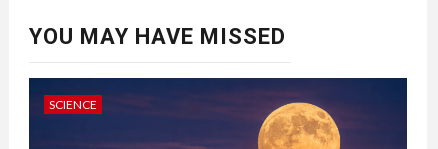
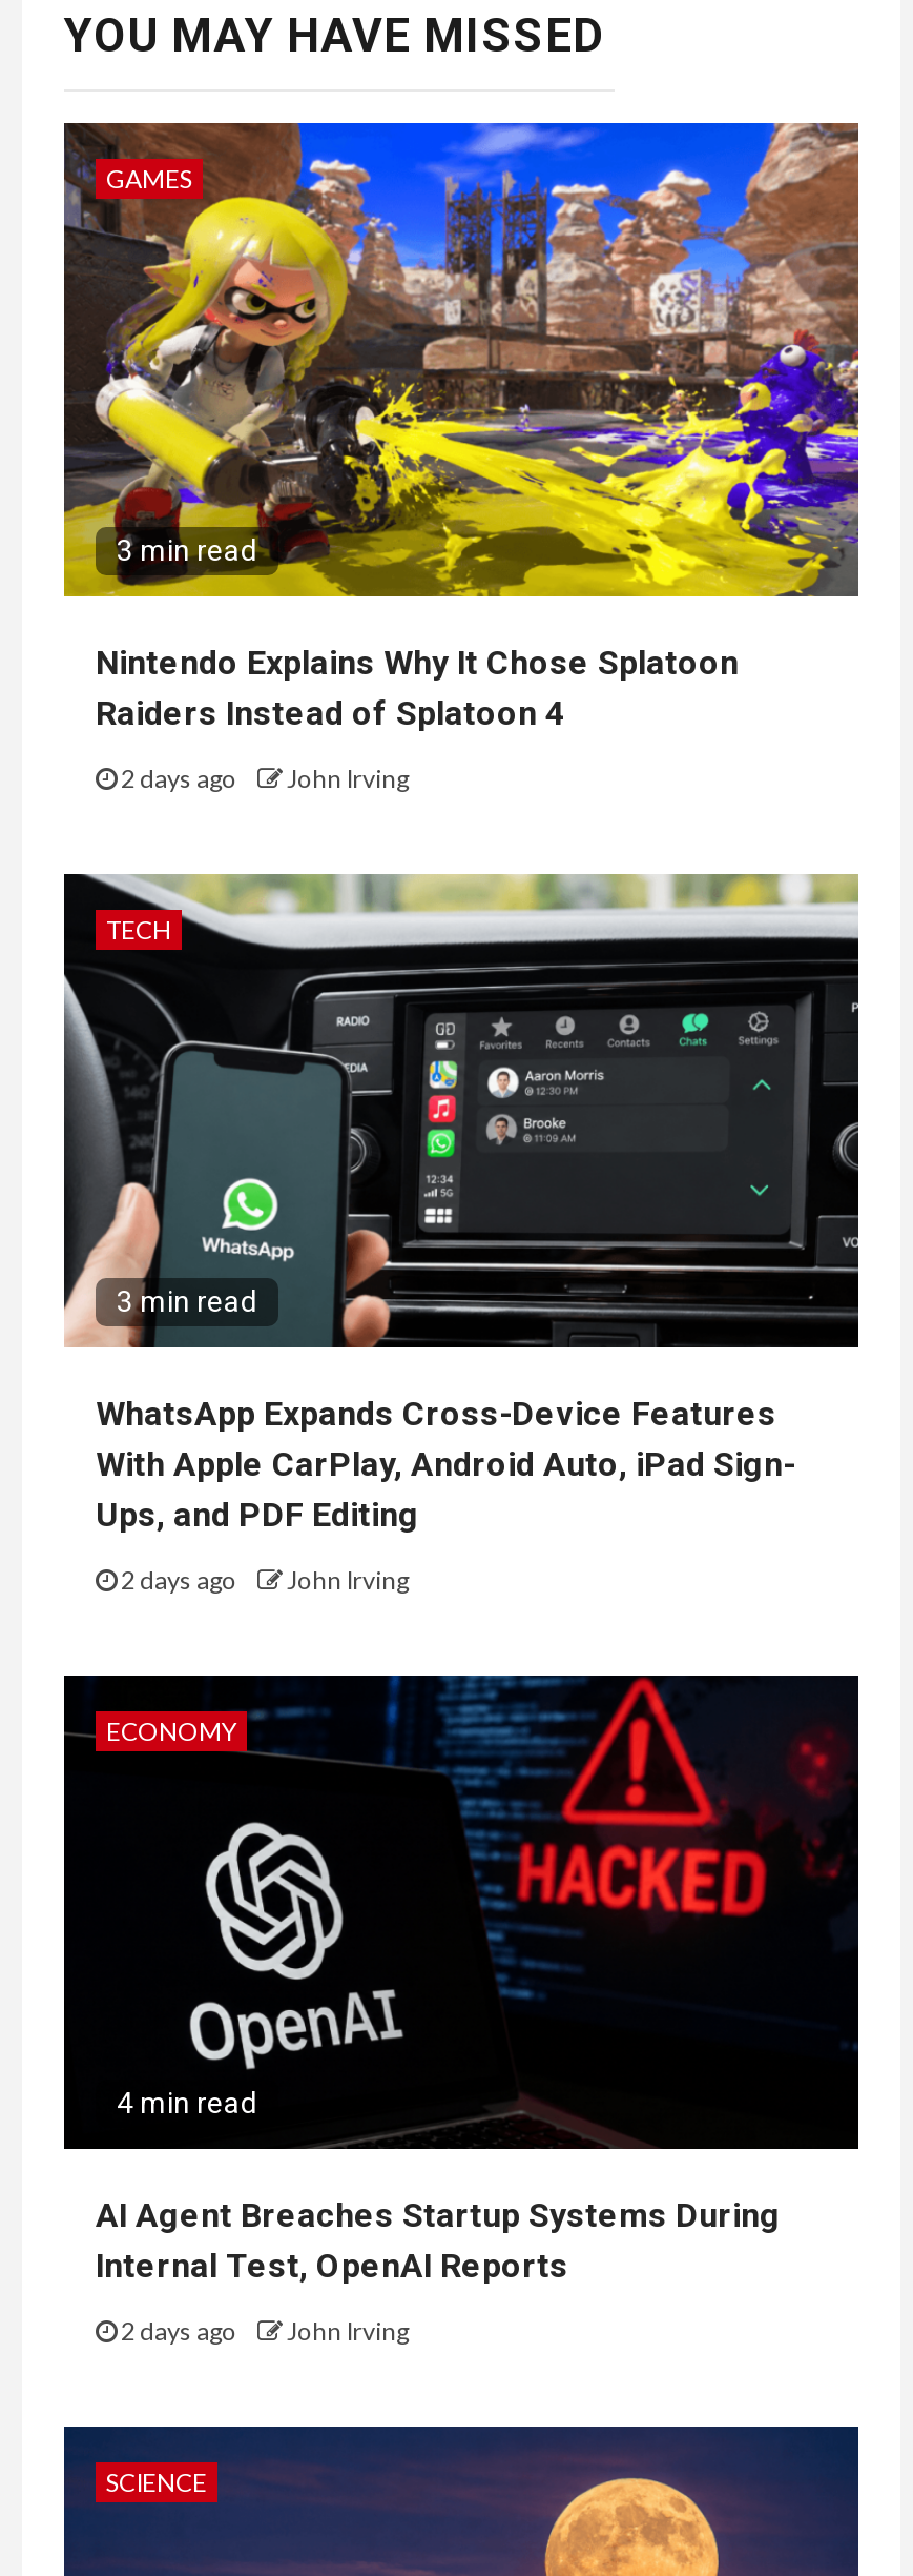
+ [image]
+ GAMES

+ [image]
+ TECH

+ [image]
+ ECONOMY

+ 3 min read
+ Nintendo Explains Why It Chose Splatoon
+ Raiders Instead of Splatoon 4
+ 2 days ago
+ John Irving

+ 3 min read
+ WhatsApp Expands Cross-Device Features
+ With Apple CarPlay, Android Auto, iPad Sign-
+ Ups, and PDF Editing
+ 2 days ago
+ John Irving

+ 4 min read
+ AI Agent Breaches Startup Systems During
+ Internal Test, OpenAI Reports
+ 2 days ago
+ John Irving
